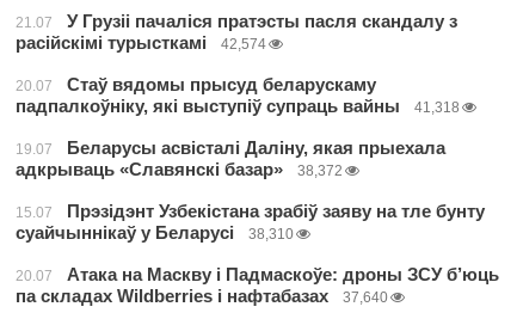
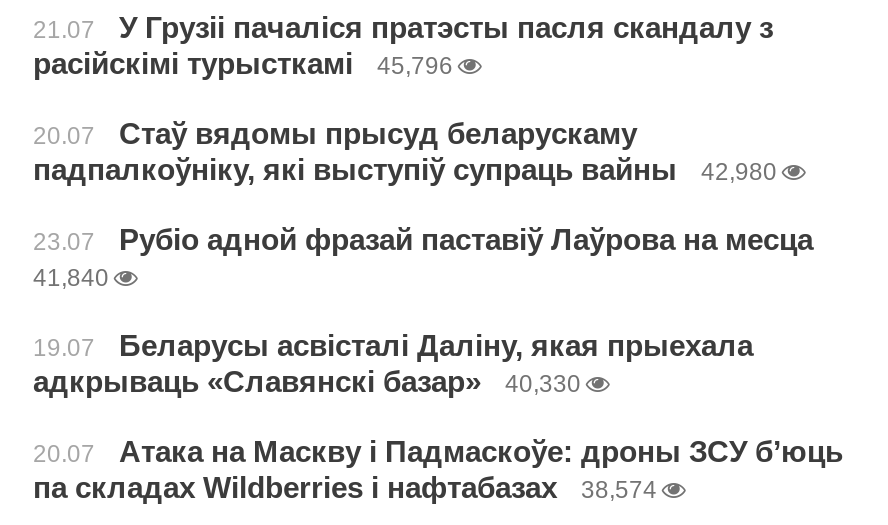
- расійскімі турысткамі 42,574
+ расійскімі турысткамі 45,796

- 41,318
+ 42,980
+ 23.07
+ Рубіо адной фразай паставіў Лаўрова на месца
+ 41,840

moved down: 19.07 | Беларусы асвісталі Даліну, якая прыехала | адкрываць «Славянскі базар»

- 38,372
- 15.07
- Прэзідэнт Узбекістана зрабіў заяву на тле бунту
- суайчыннікаў у Беларусі
- 38,310
+ 40,330

- па складах Wildberries і нафтабазах 37,640
+ па складах Wildberries і нафтабазах 38,574
